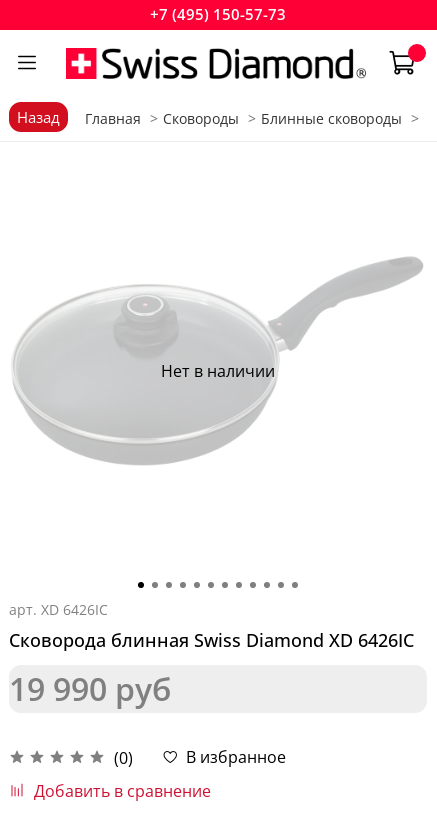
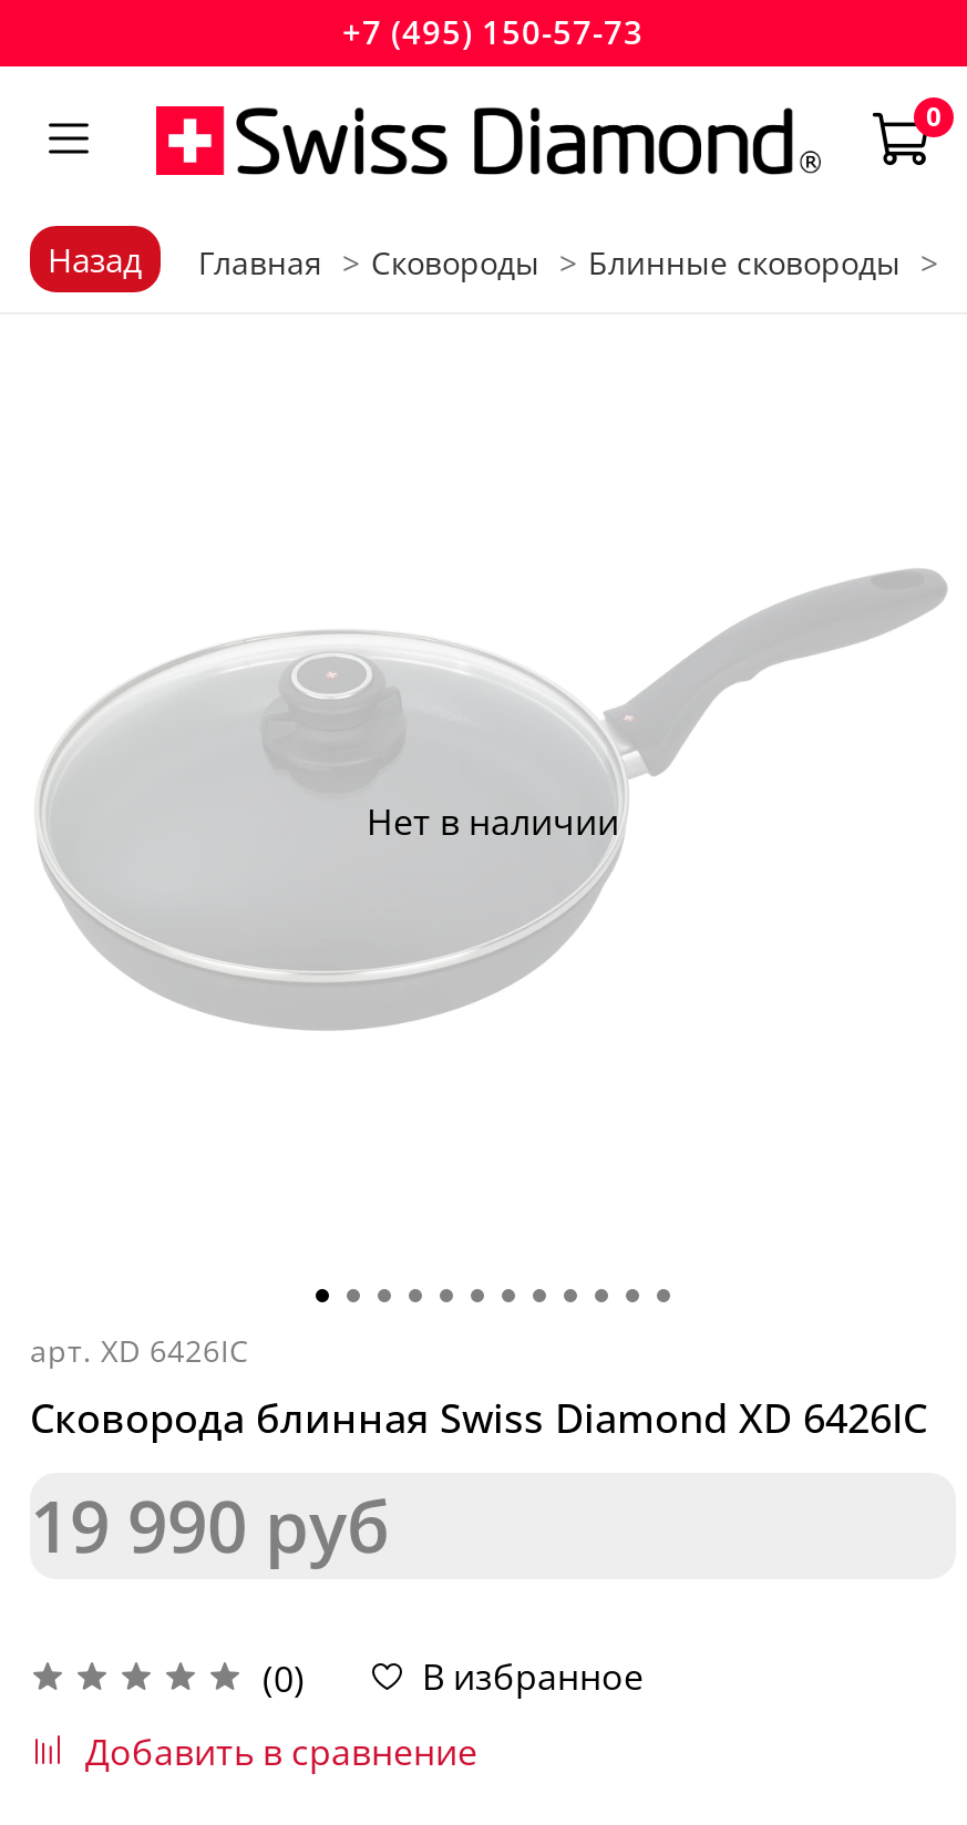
+ 0
